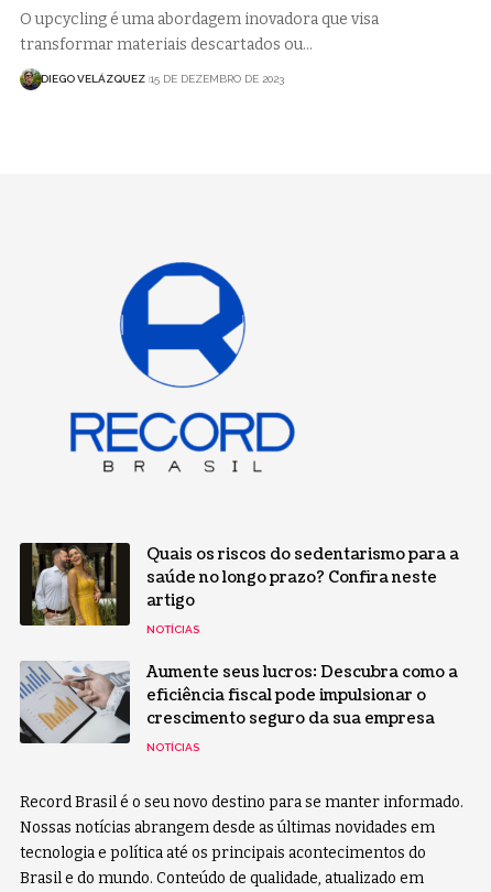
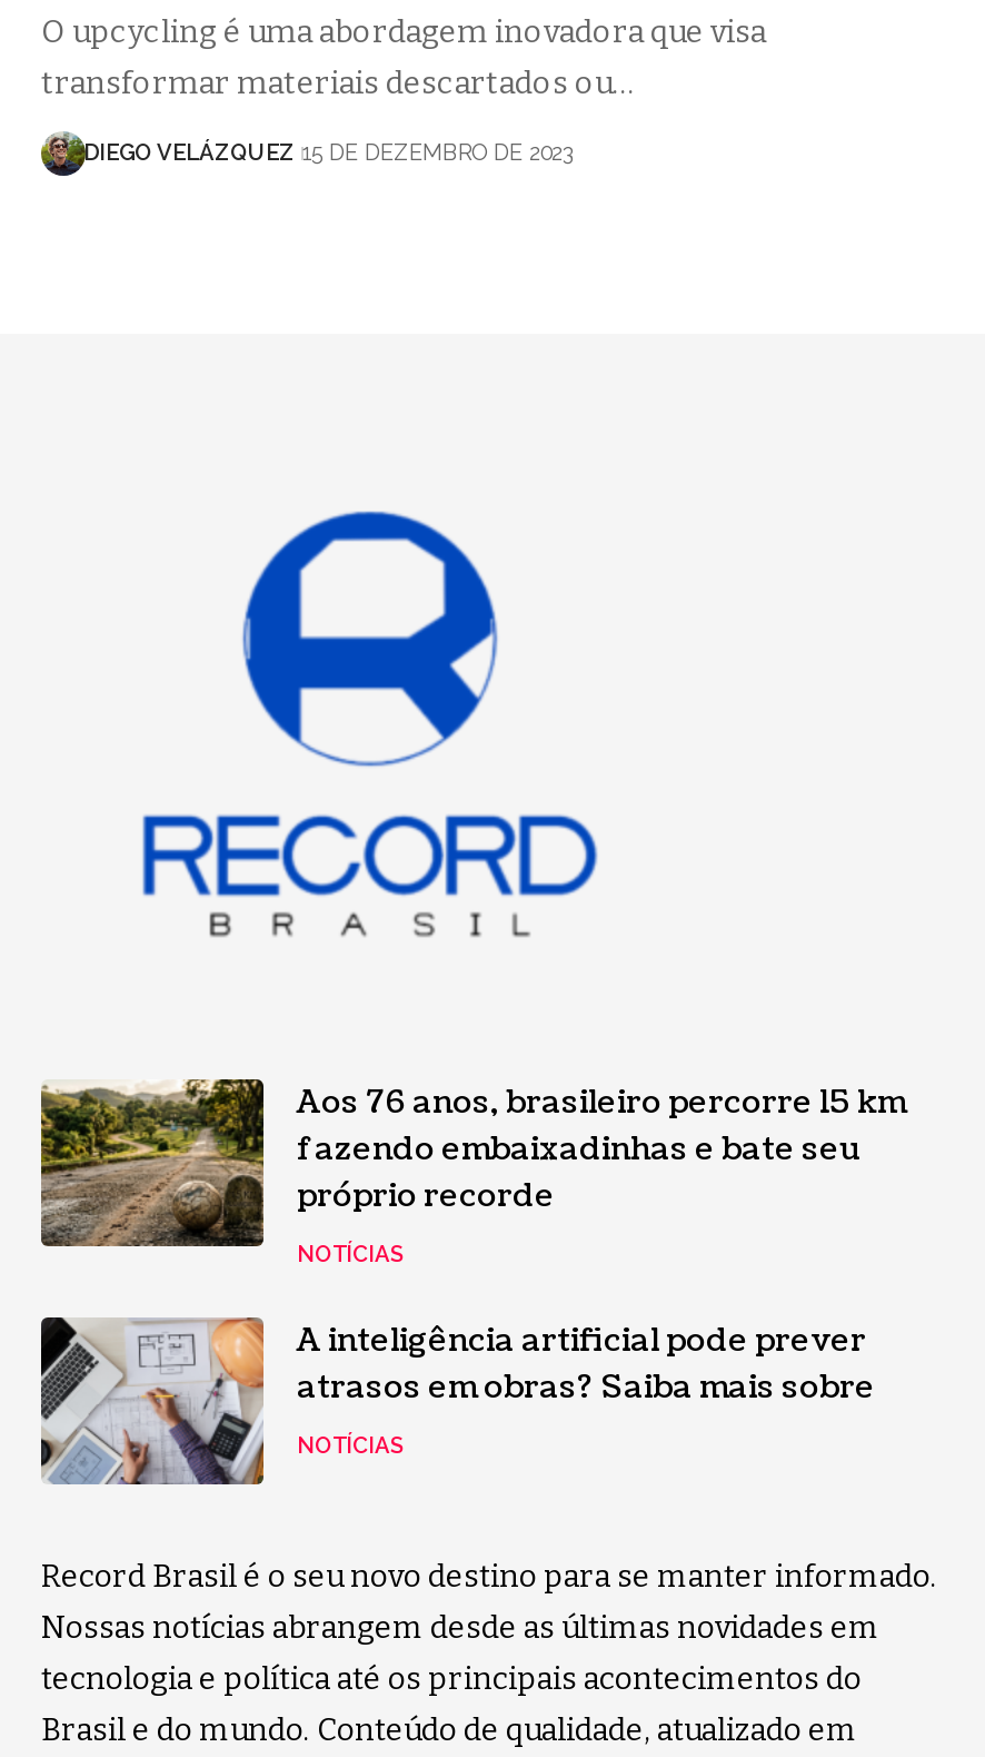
- [image]
- Quais os riscos do sedentarismo para a
- saúde no longo prazo? Confira neste
- artigo
+ [image]
+ Aos 76 anos, brasileiro percorre 15 km
+ fazendo embaixadinhas e bate seu
+ próprio recorde

- [image]
- Aumente seus lucros: Descubra como a
- eficiência fiscal pode impulsionar o
- crescimento seguro da sua empresa
+ [image]
+ A inteligência artificial pode prever
+ atrasos em obras? Saiba mais sobre
